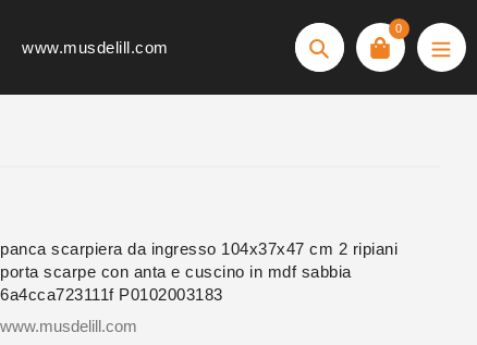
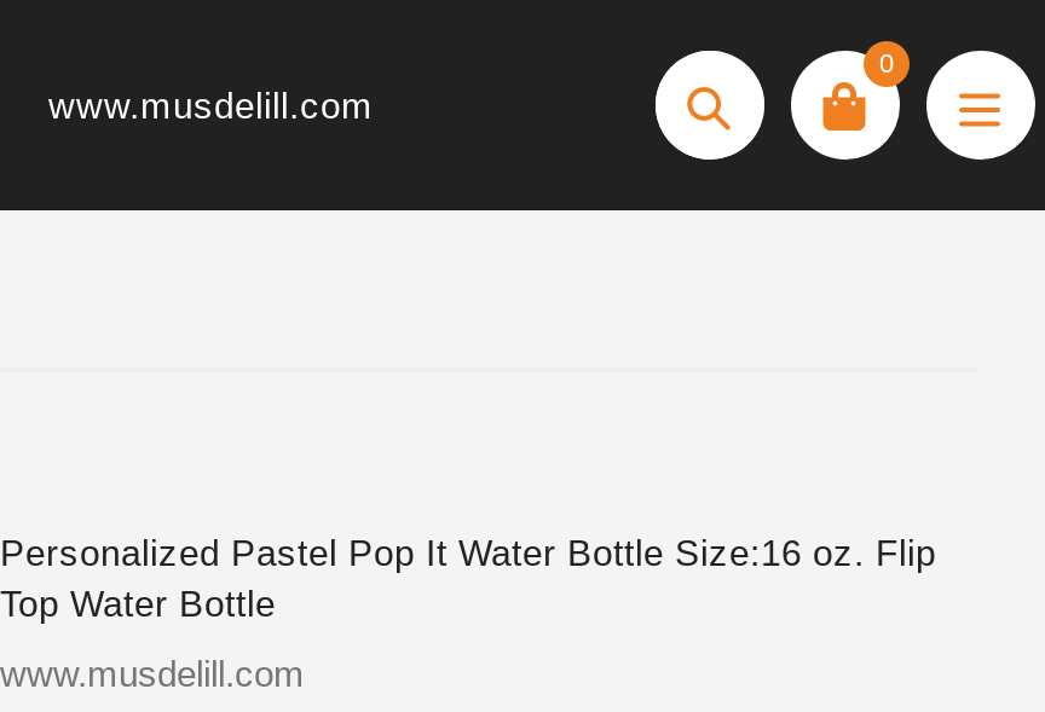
- panca scarpiera da ingresso 104x37x47 cm 2 ripiani
- porta scarpe con anta e cuscino in mdf sabbia
- 6a4cca723111f P0102003183
+ Personalized Pastel Pop It Water Bottle Size:16 oz. Flip
+ Top Water Bottle
